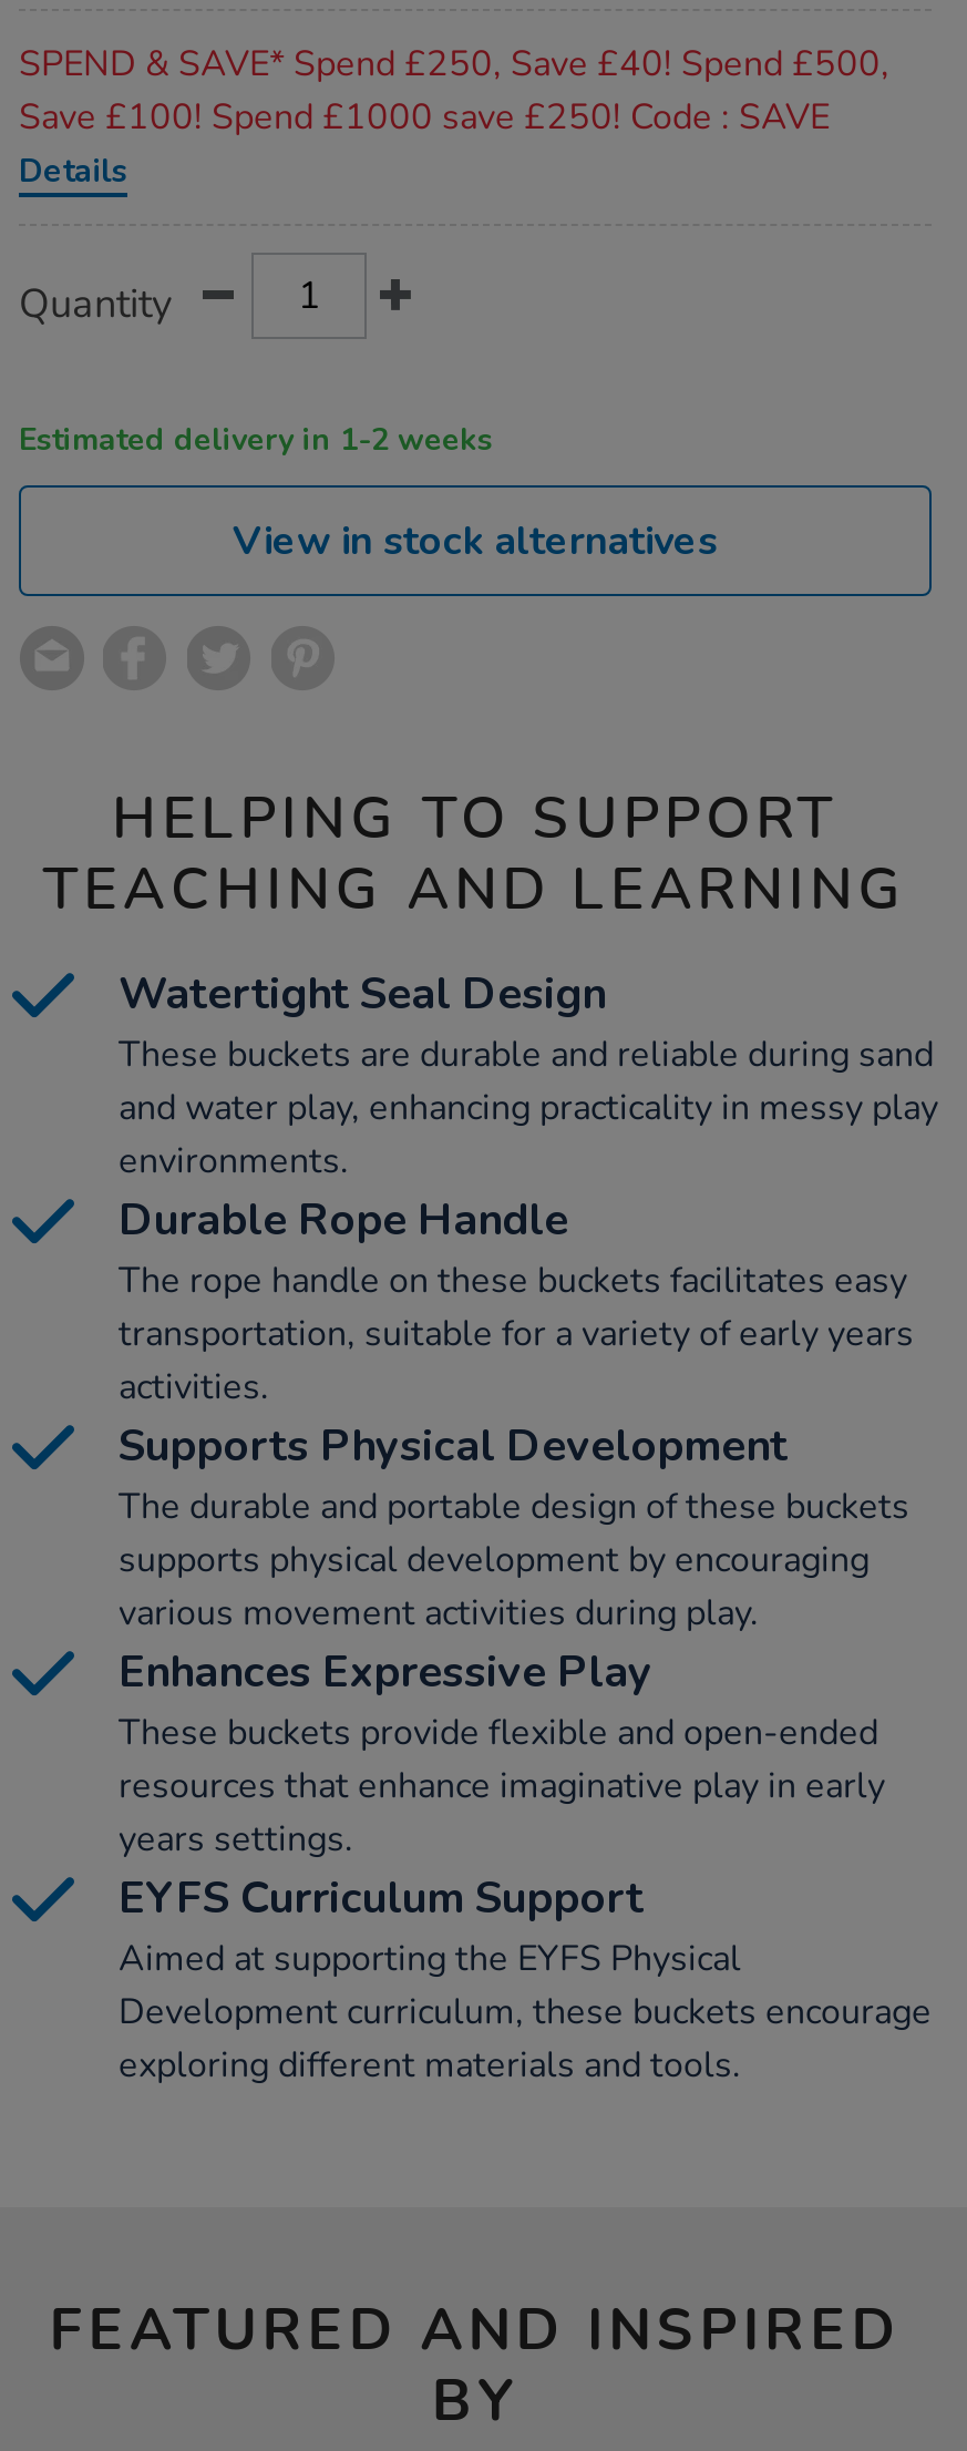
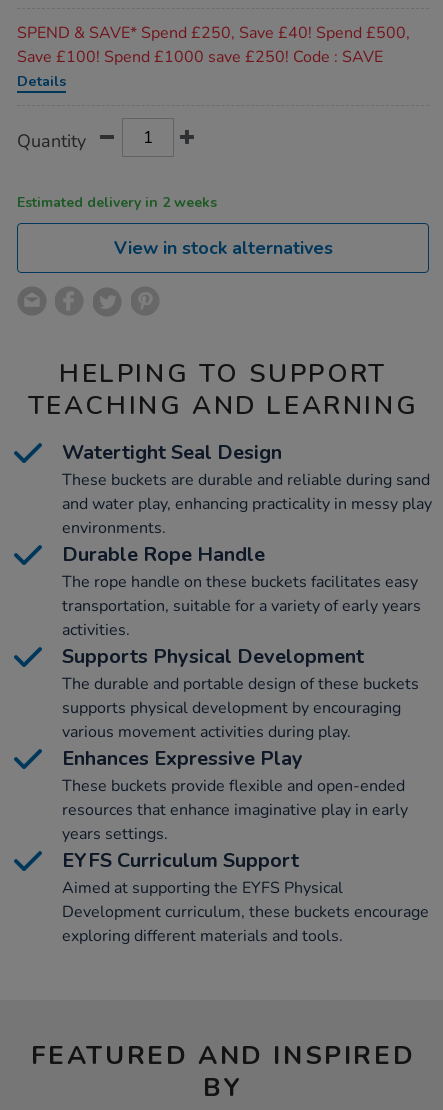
- Estimated delivery in 1-2 weeks
+ Estimated delivery in 2 weeks
